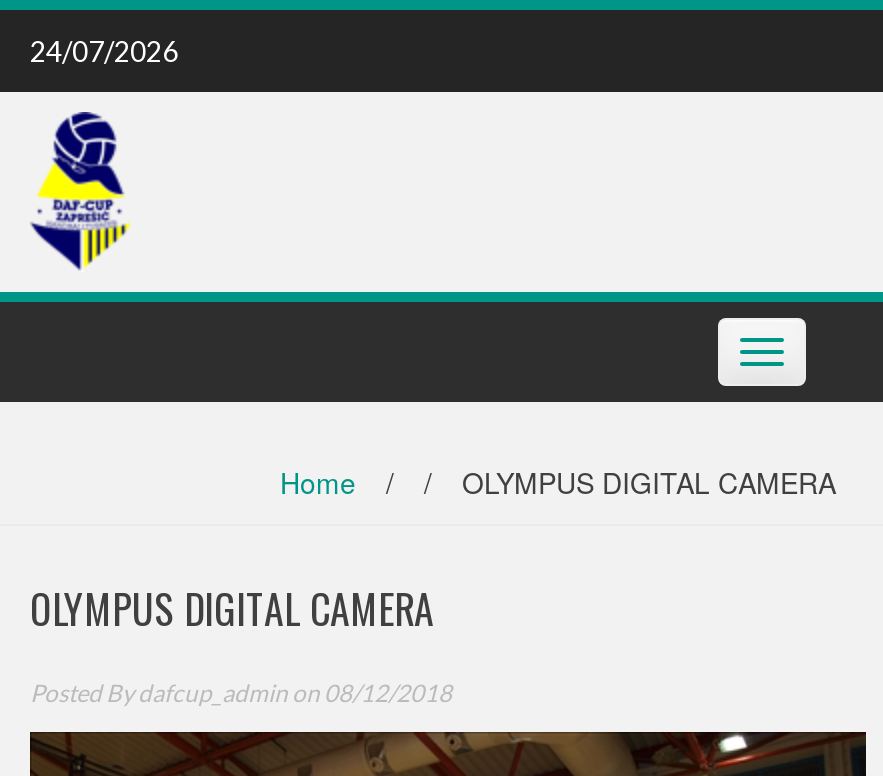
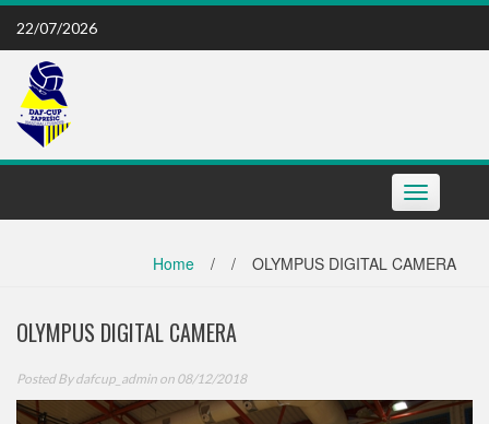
- 24/07/2026
+ 22/07/2026
